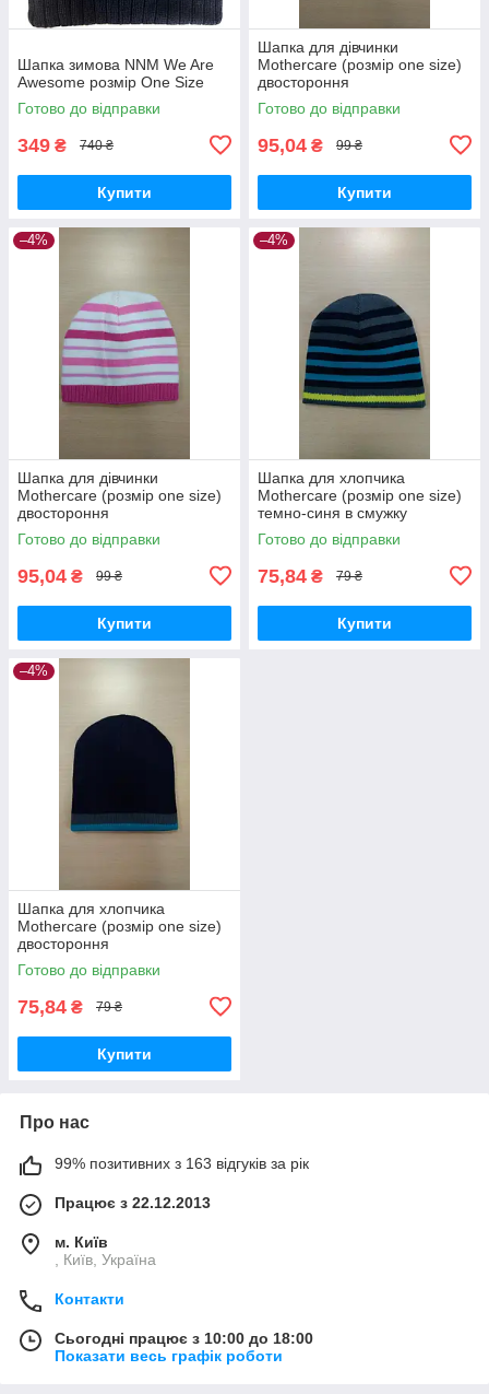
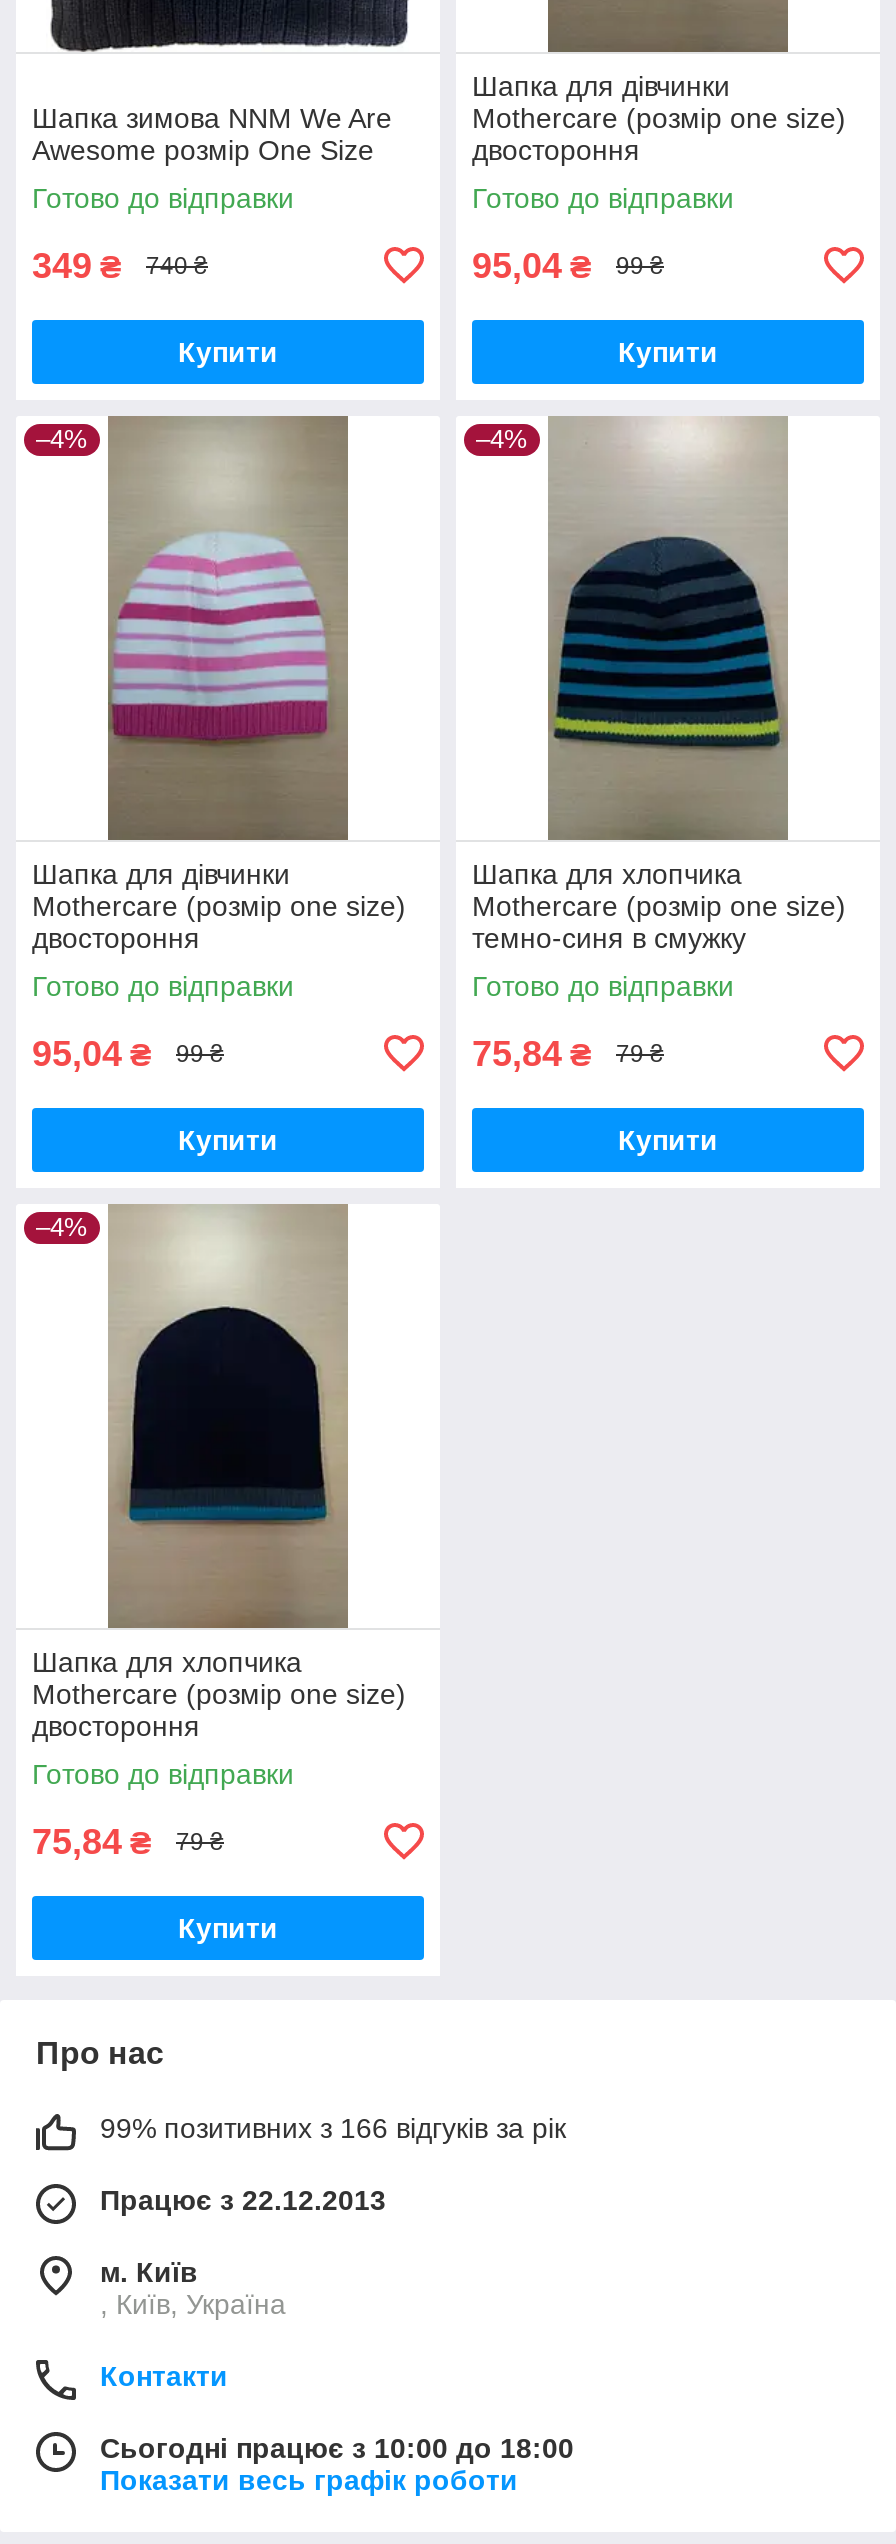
- 99% позитивних з 163 відгуків за рік
+ 99% позитивних з 166 відгуків за рік
